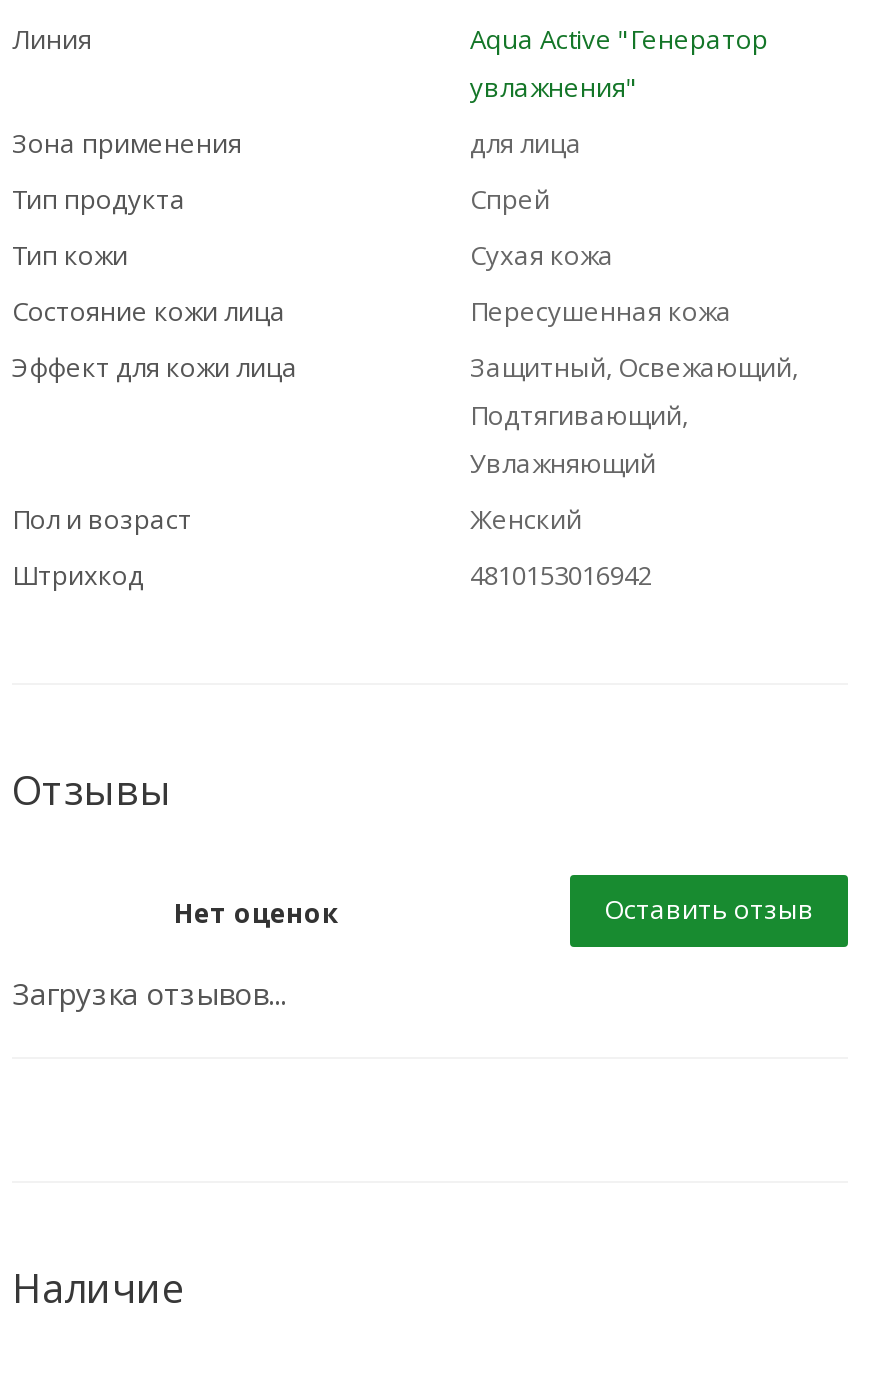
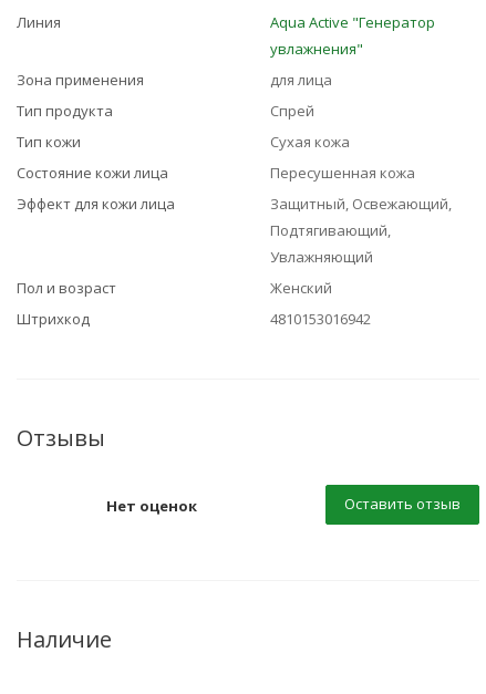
- Загрузка отзывов...
